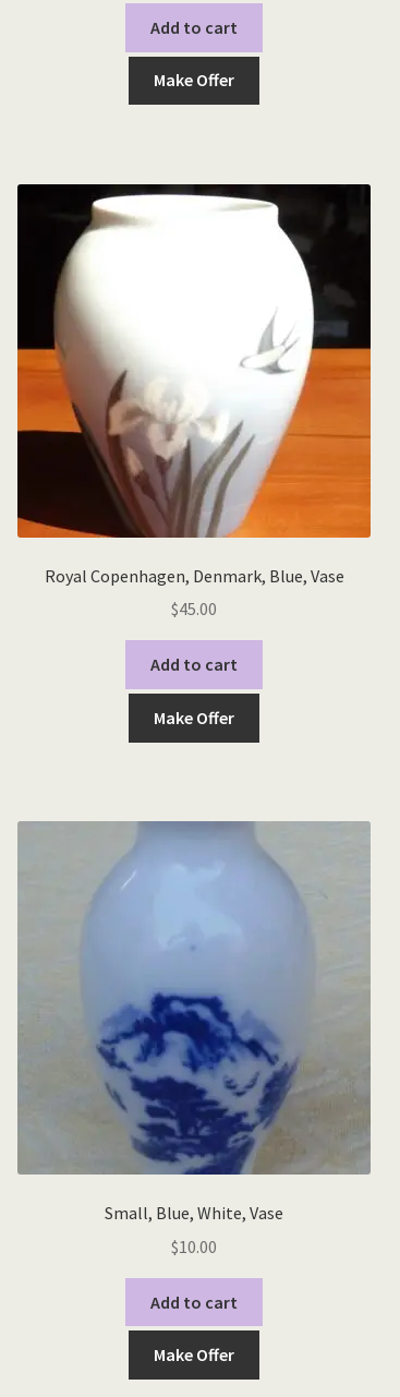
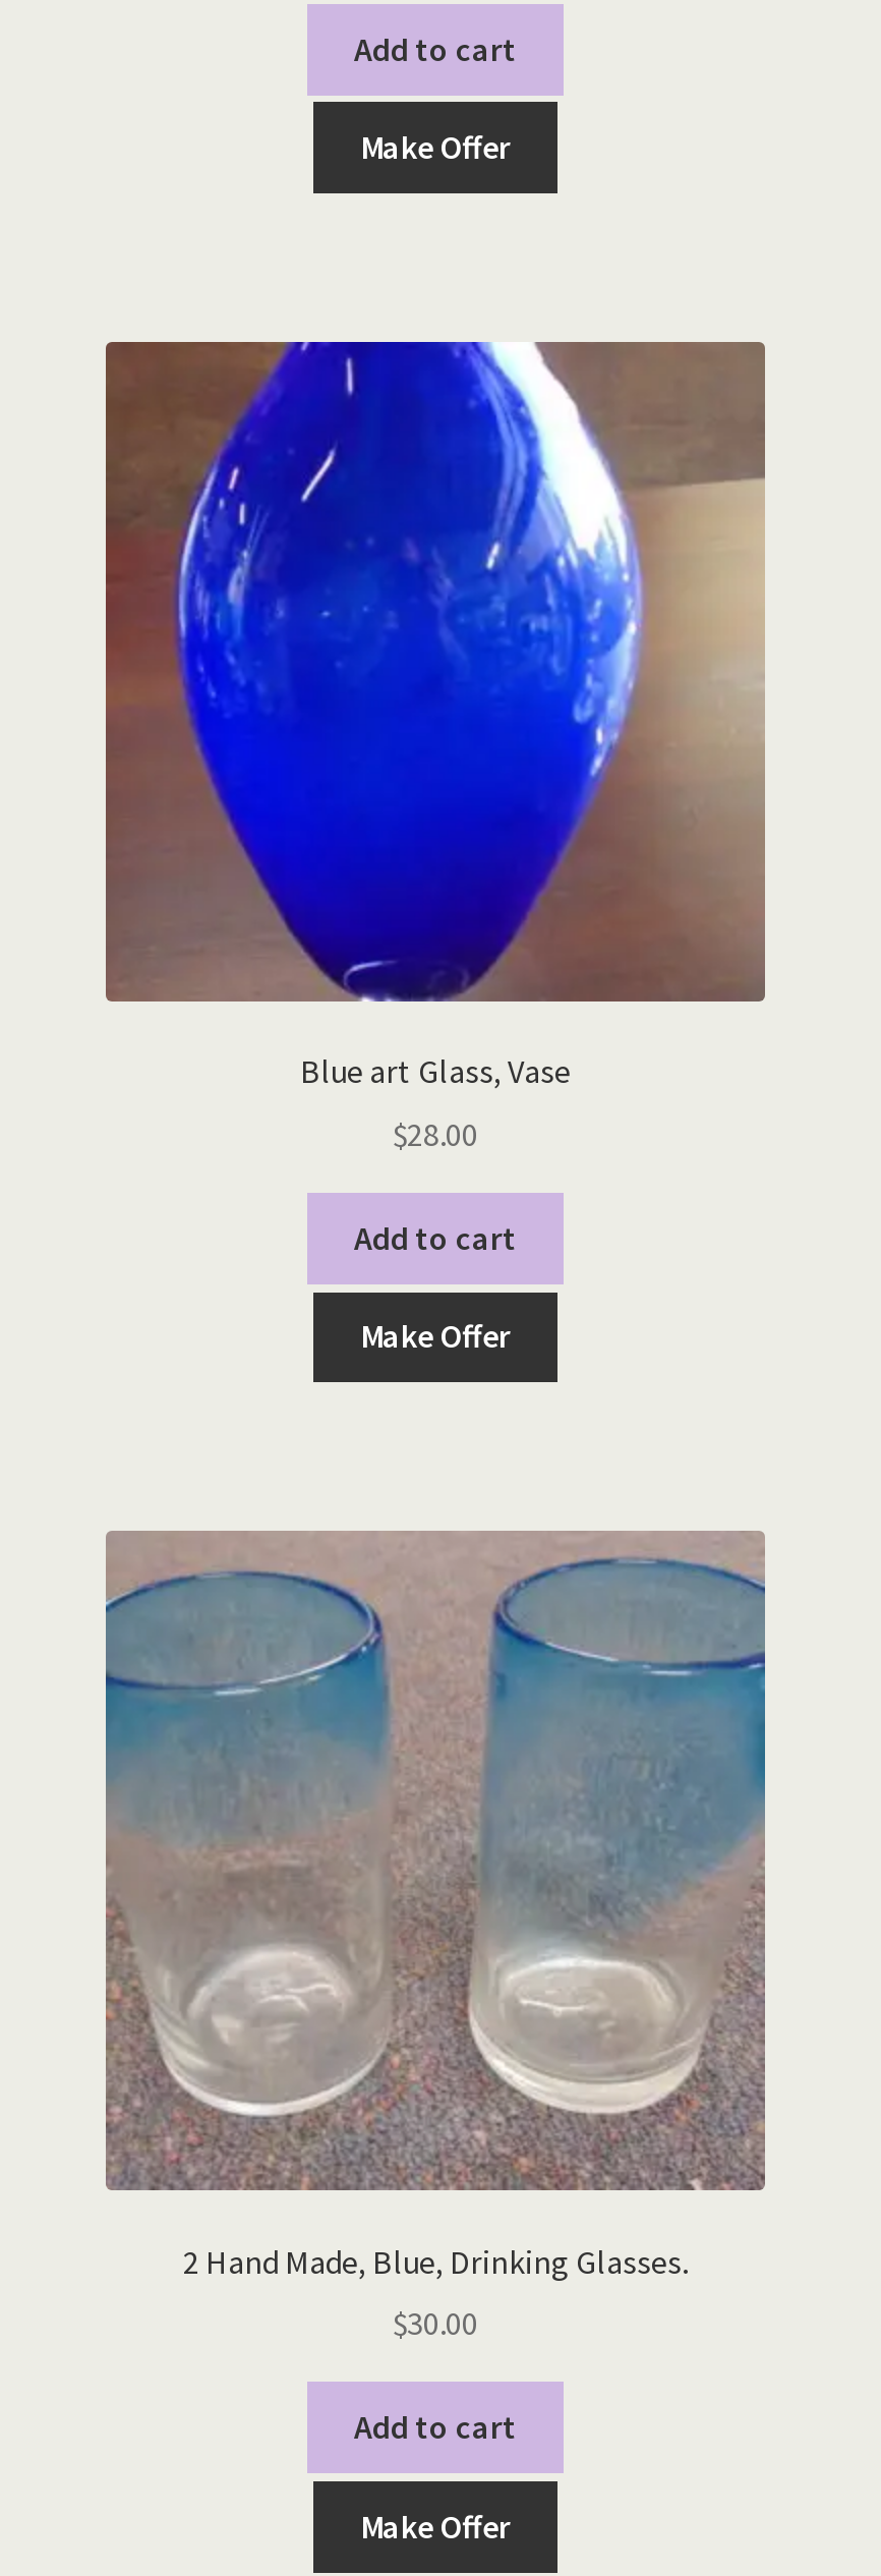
- [image]
- Royal Copenhagen, Denmark, Blue, Vase
+ [image]
+ Blue art Glass, Vase

- $45.00
+ $28.00

- [image]
- Small, Blue, White, Vase
+ [image]
+ 2 Hand Made, Blue, Drinking Glasses.

- $10.00
+ $30.00
